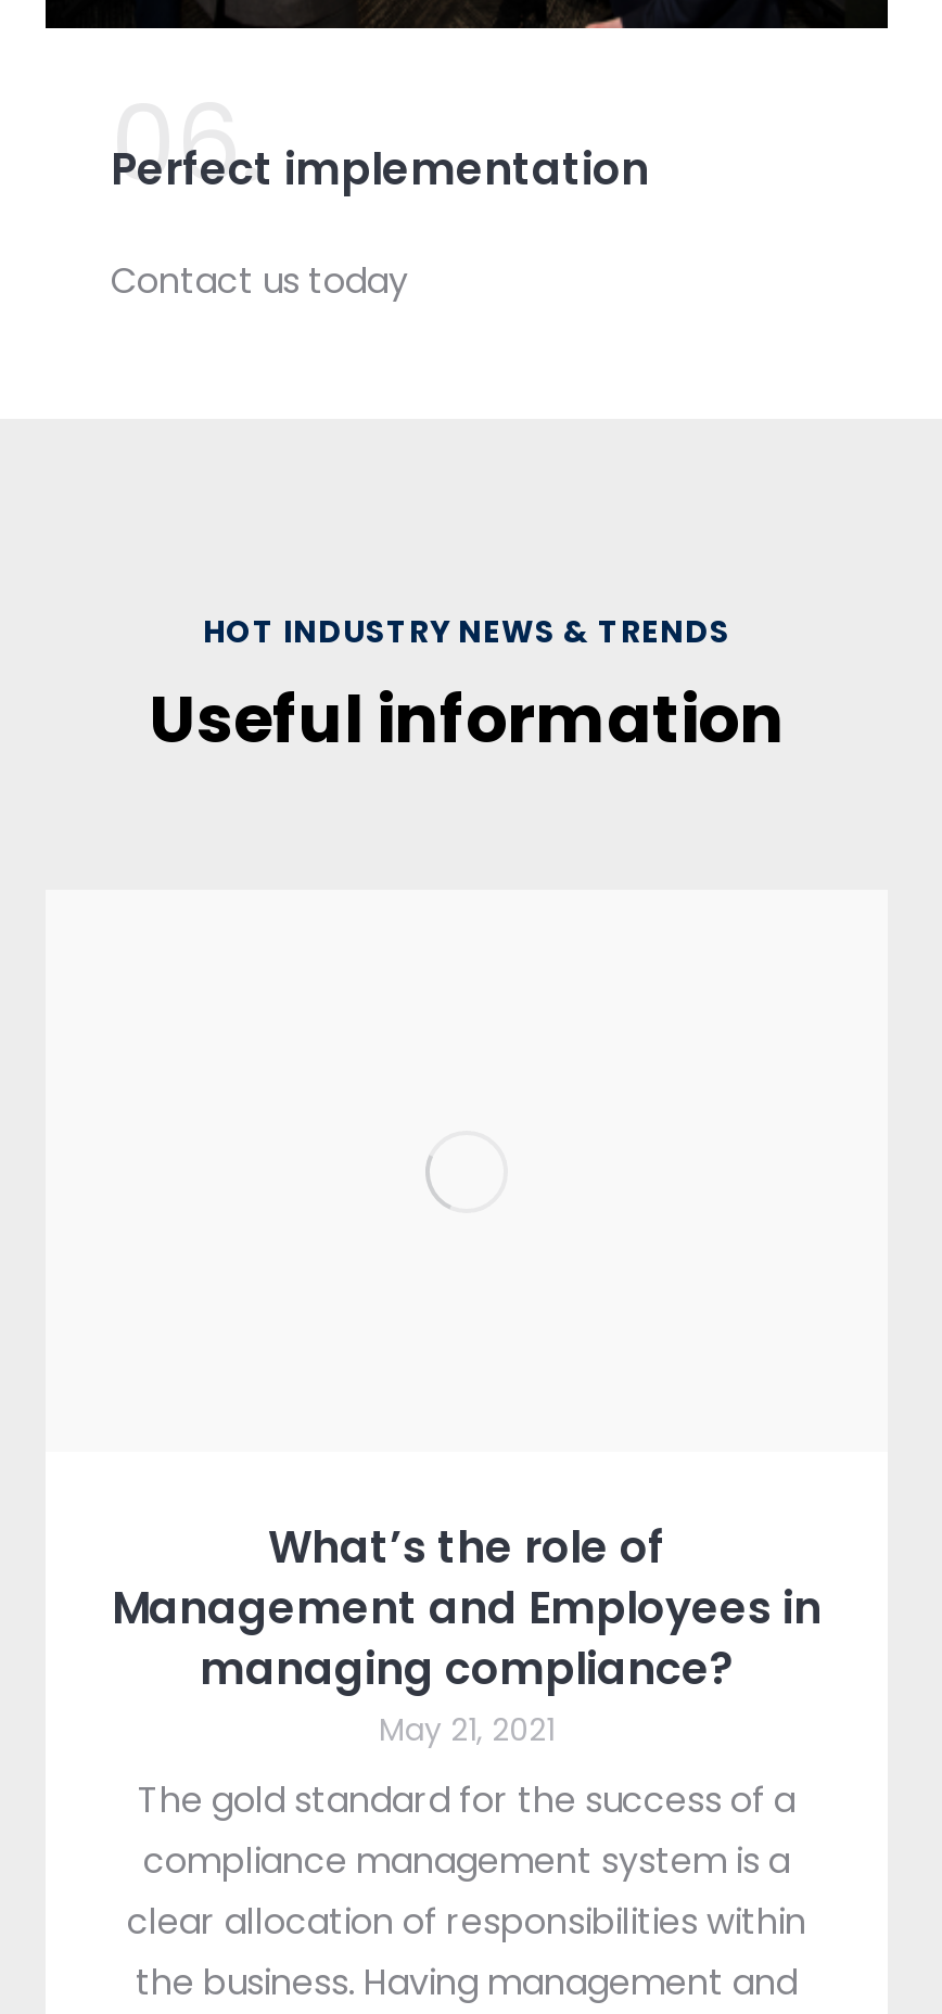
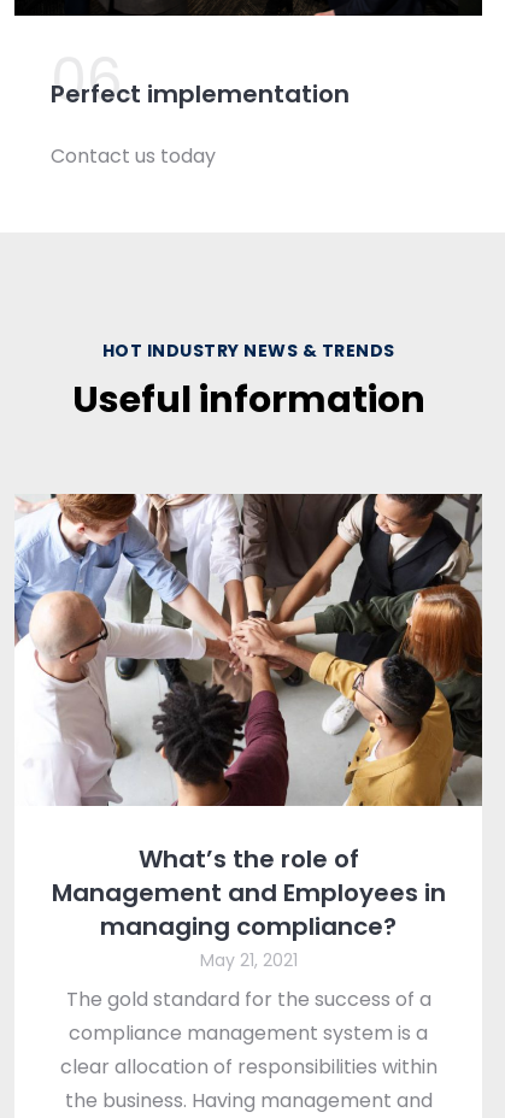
+ [image]
